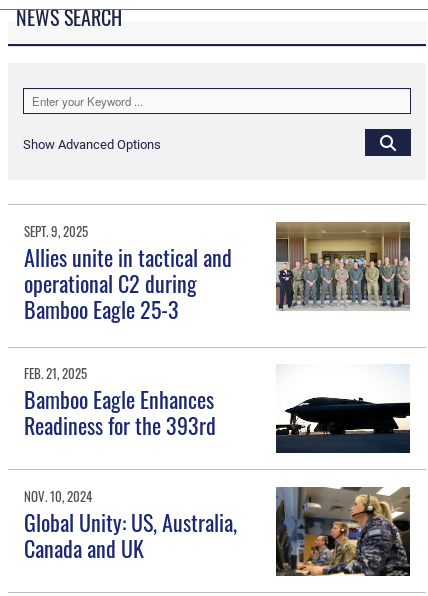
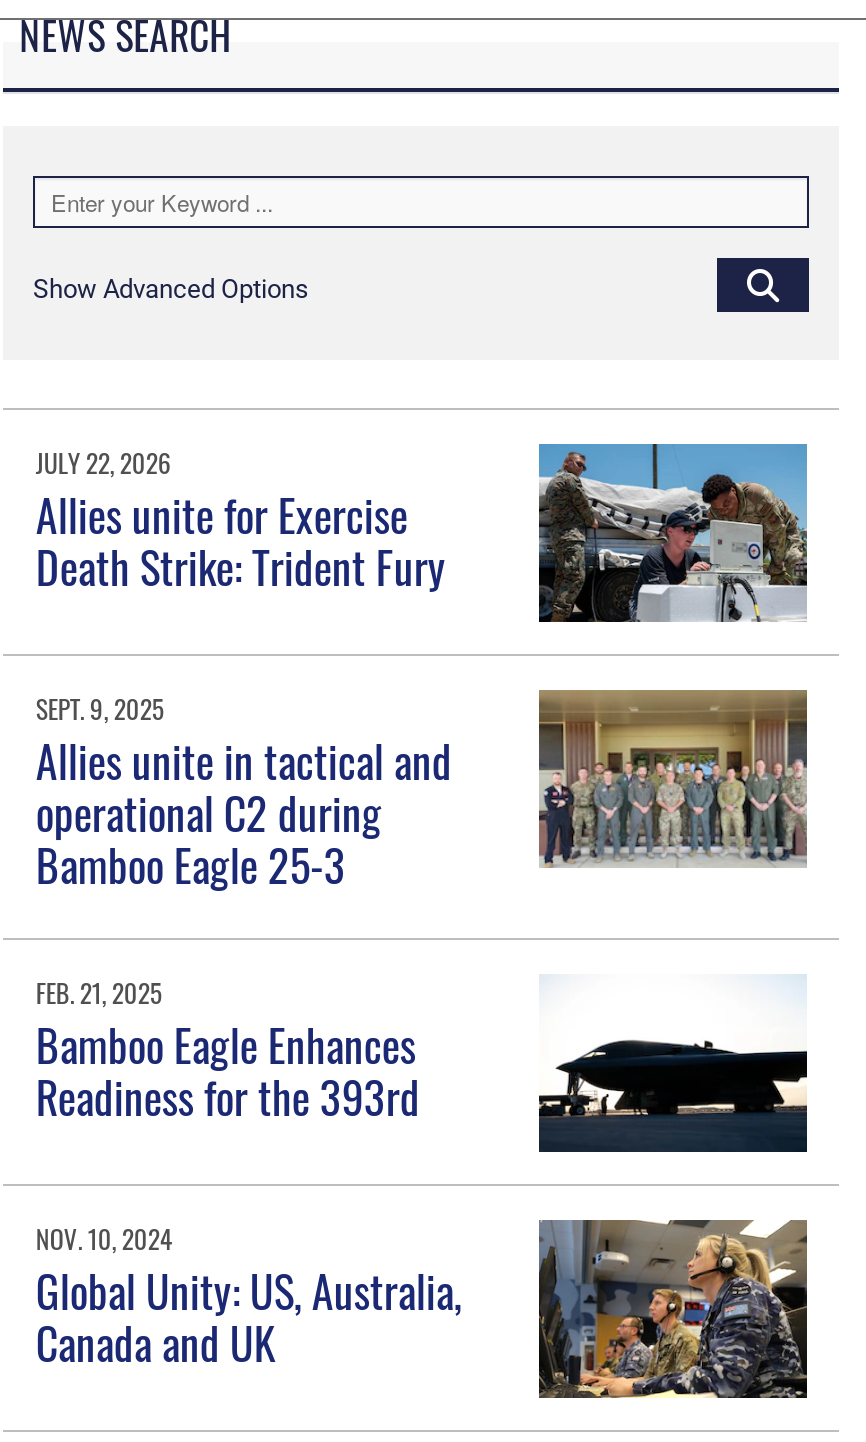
+ JULY 22, 2026
+ Allies unite for Exercise
+ Death Strike: Trident Fury

+ [image]
